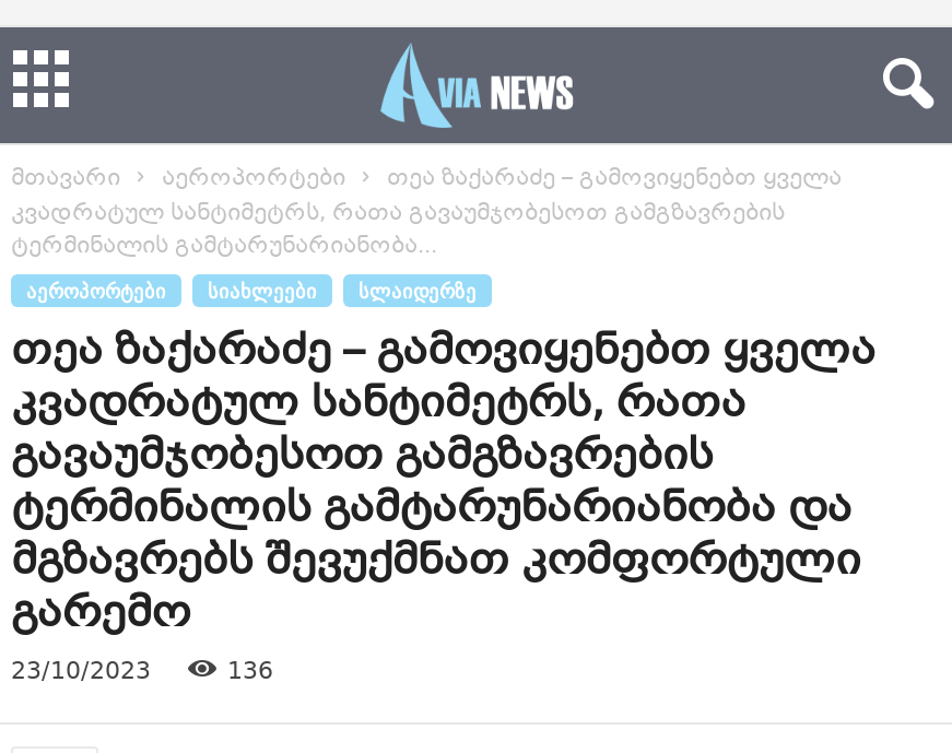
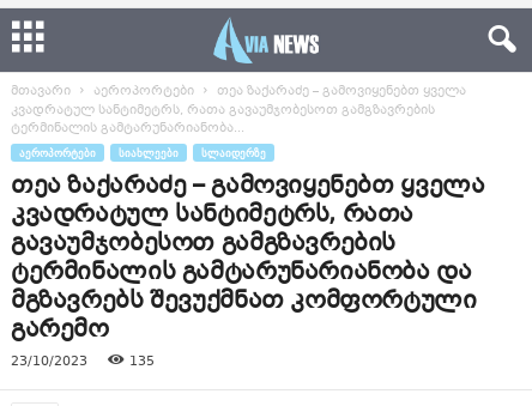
- 136
+ 135
